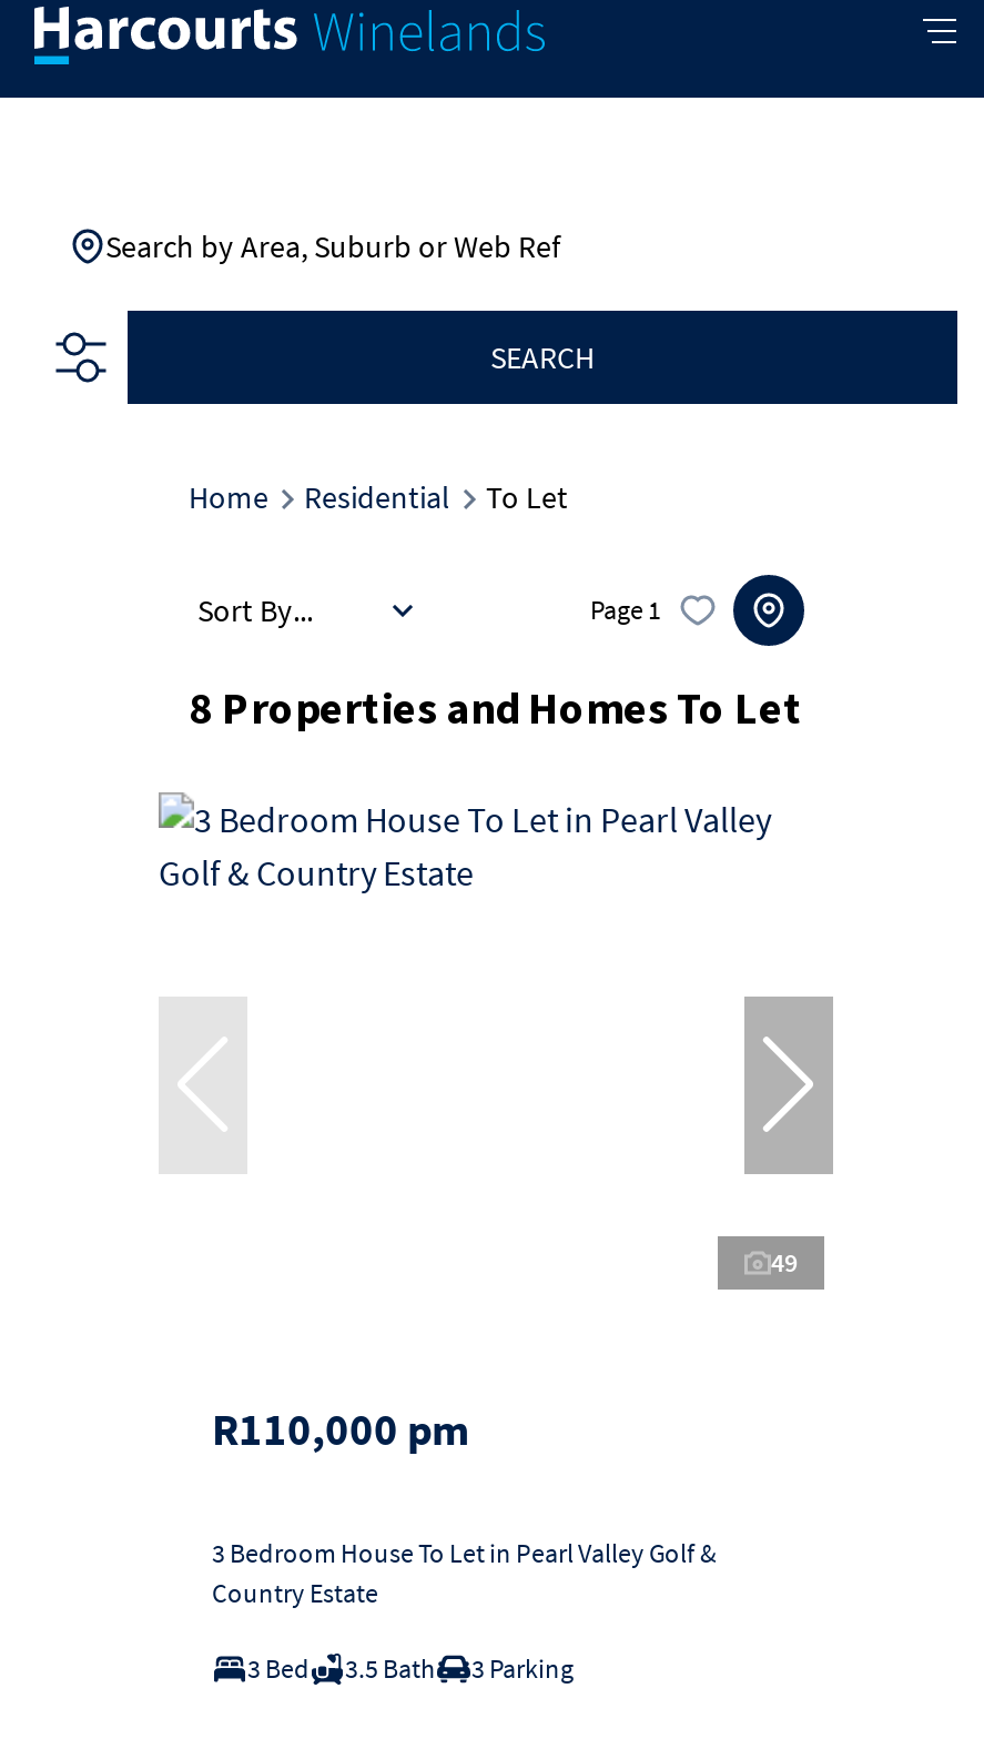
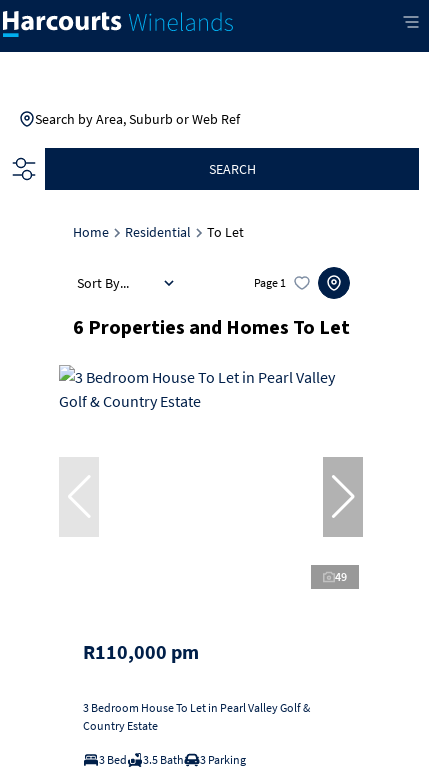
- 8 Properties and Homes To Let
+ 6 Properties and Homes To Let
